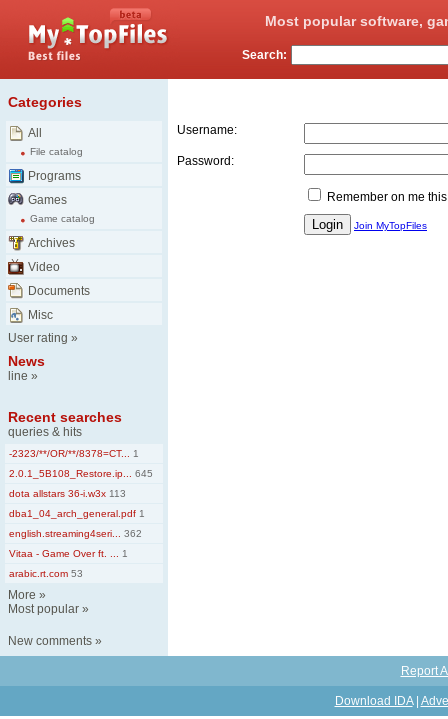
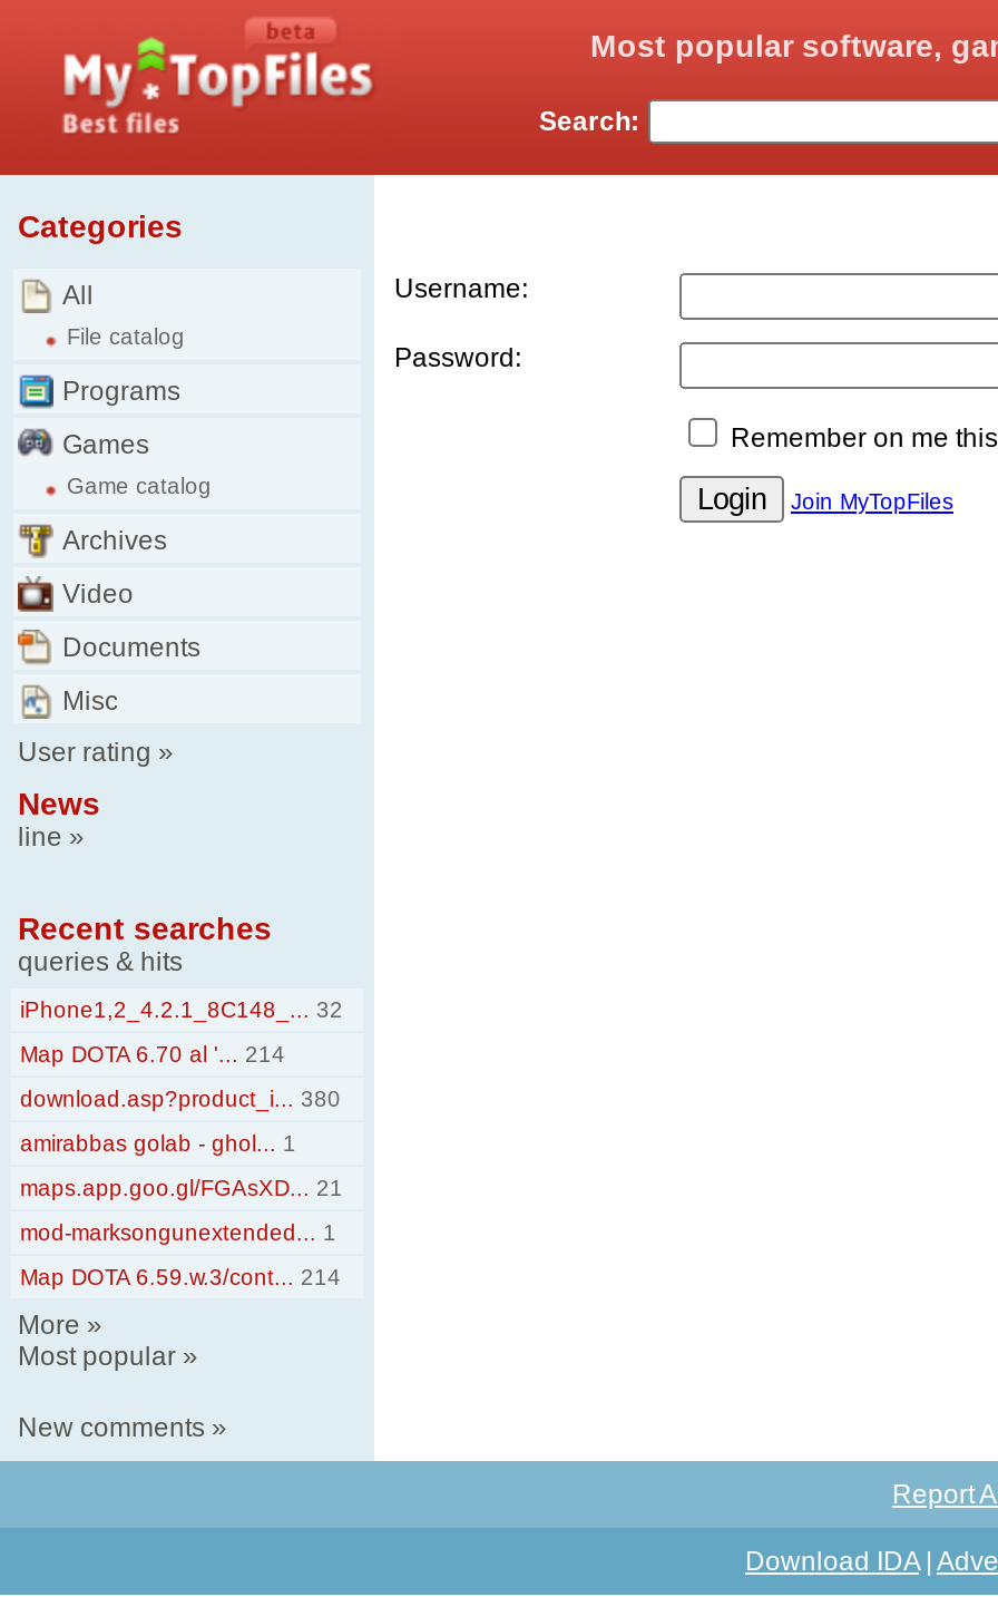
- -2323/**/OR/**/8378=CT... 1
+ iPhone1,2_4.2.1_8C148_... 32

- 2.0.1_5B108_Restore.ip... 645
+ Map DOTA 6.70 al '... 214

- dota allstars 36-i.w3x 113
+ download.asp?product_i... 380

- dba1_04_arch_general.pdf 1
+ amirabbas golab - ghol... 1

- english.streaming4seri... 362
+ maps.app.goo.gl/FGAsXD... 21

- Vitaa - Game Over ft. ... 1
+ mod-marksongunextended... 1

- arabic.rt.com 53
+ Map DOTA 6.59.w.3/cont... 214
